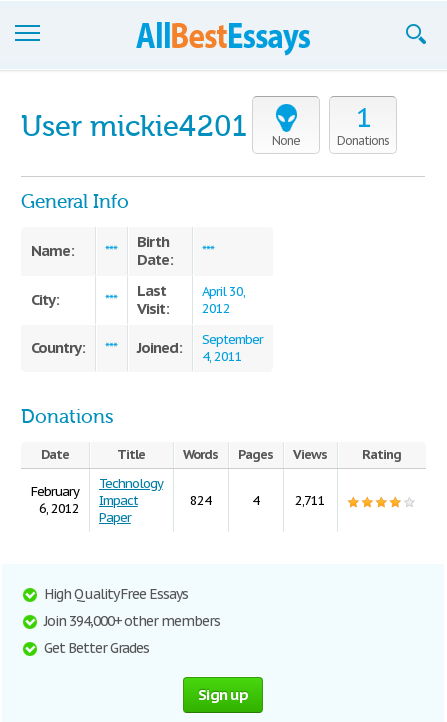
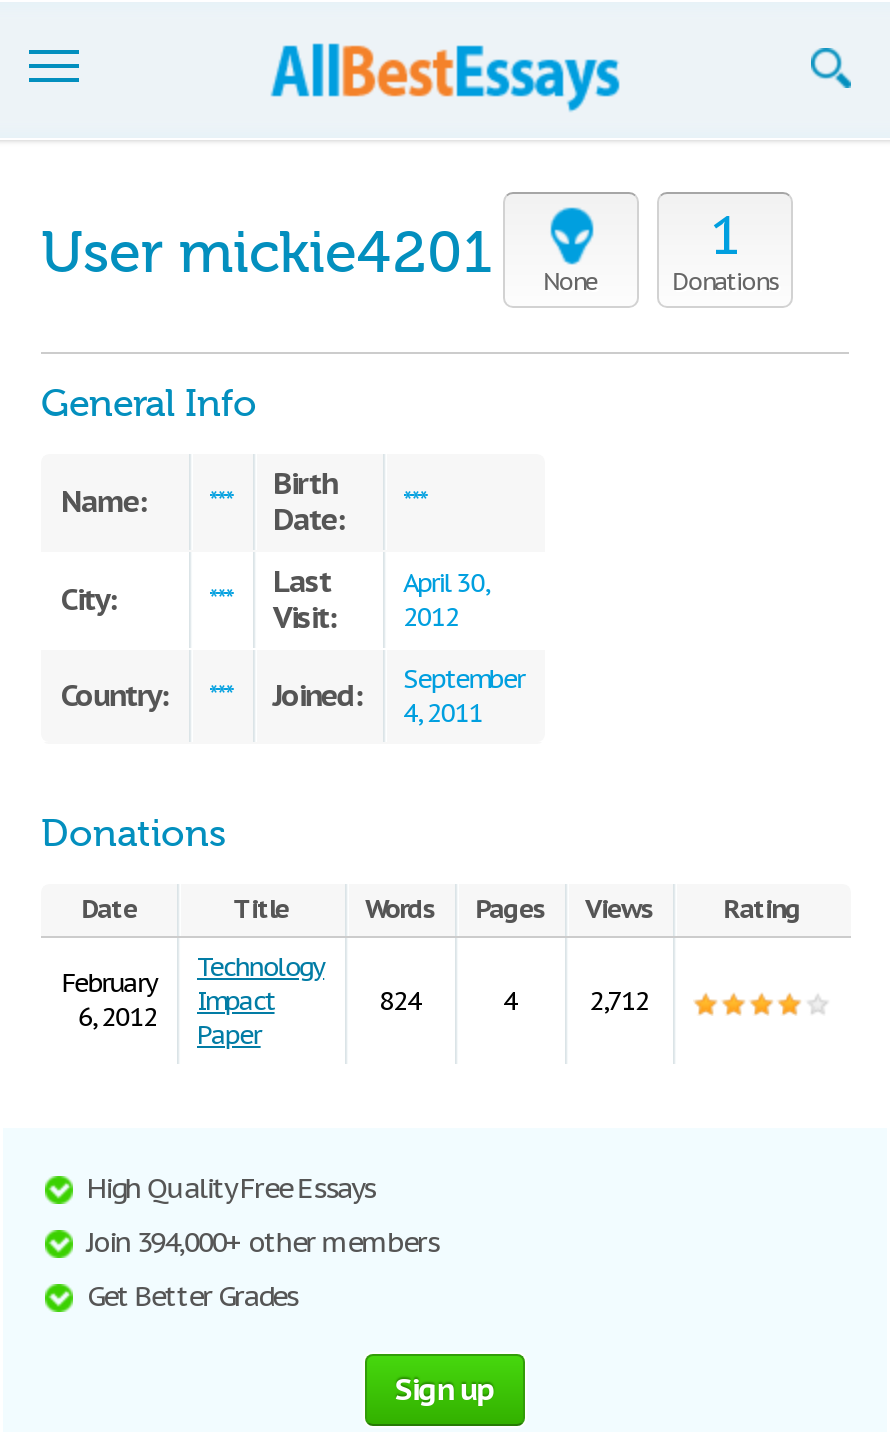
- 2,711
+ 2,712
